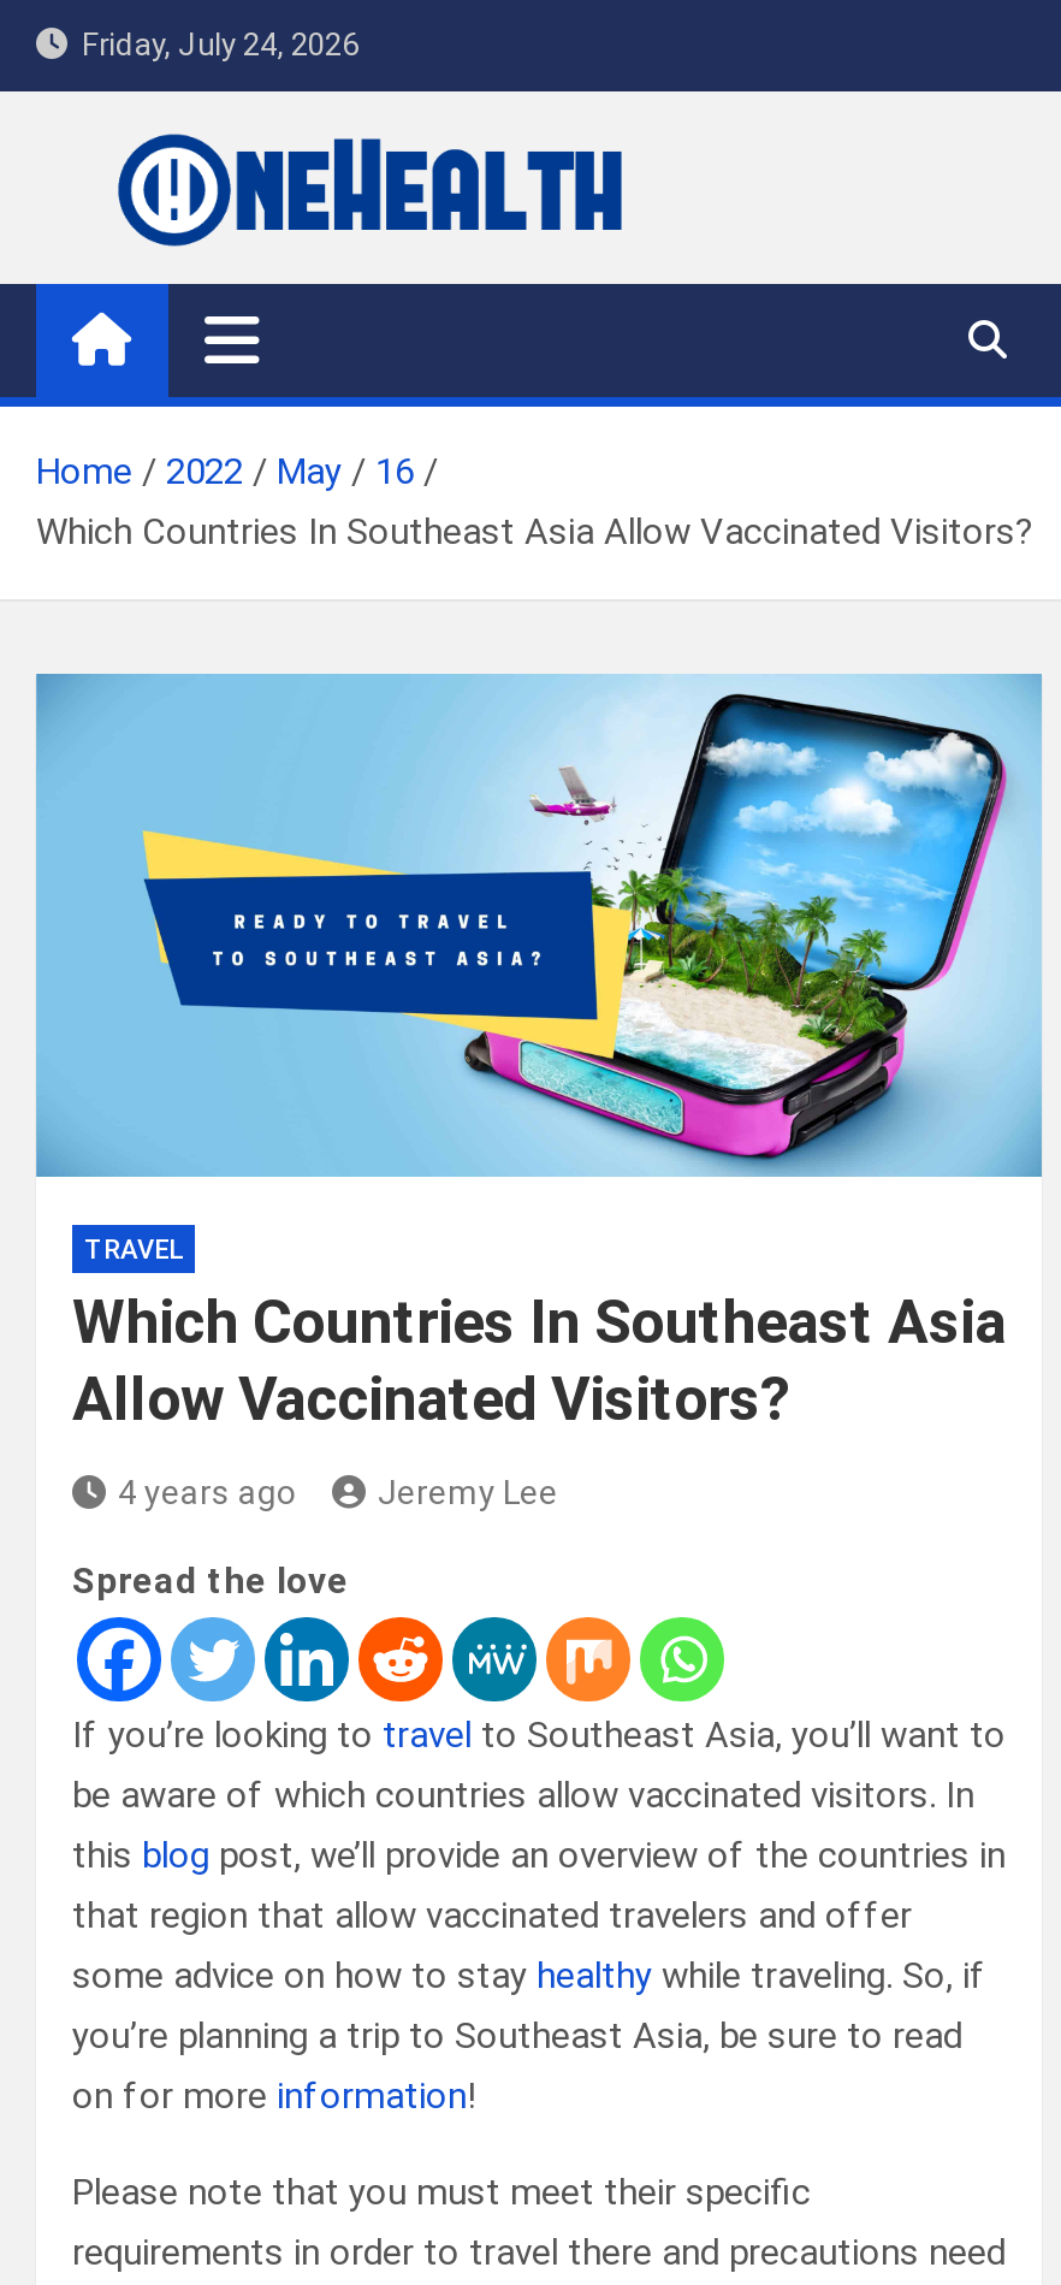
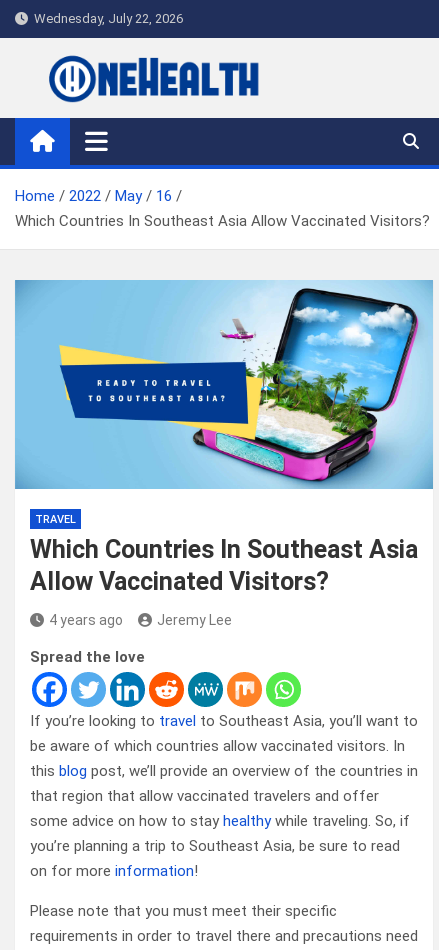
- Friday, July 24, 2026
+ Wednesday, July 22, 2026
